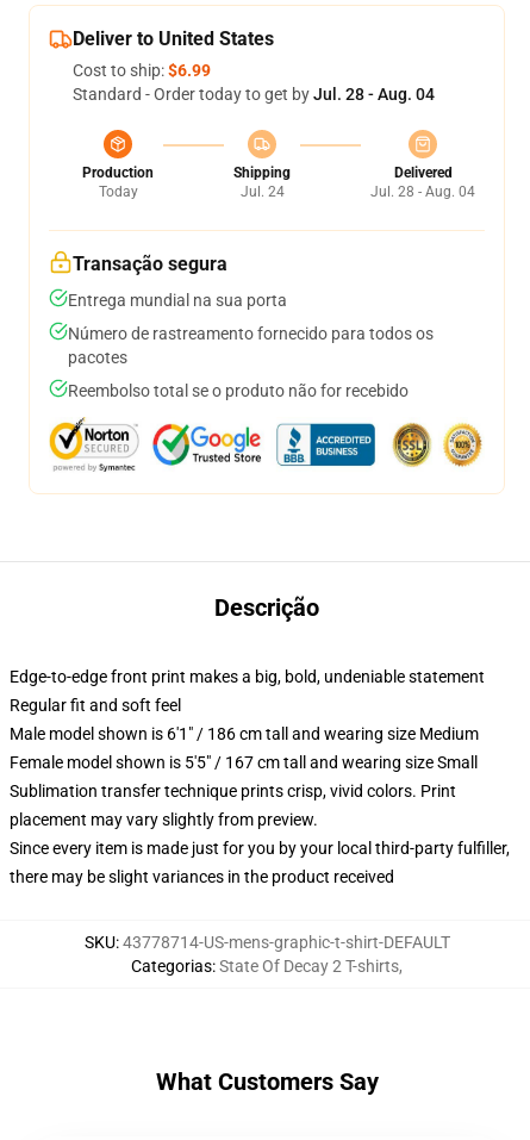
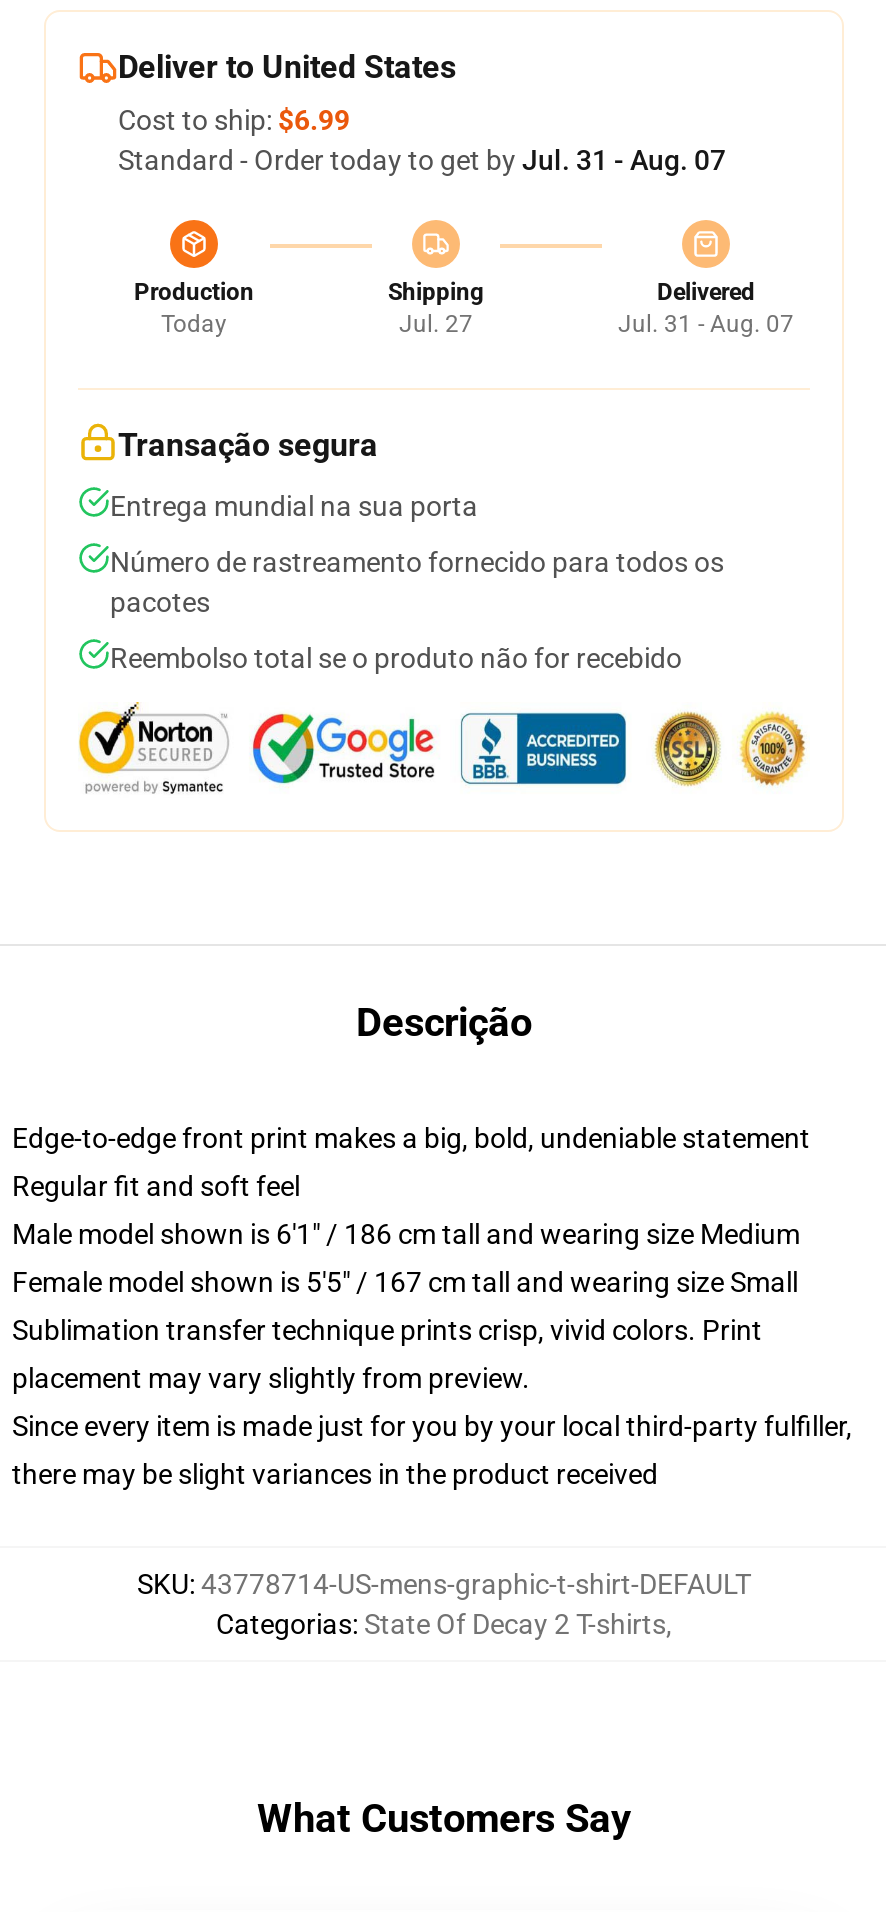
- Standard - Order today to get by Jul. 28 - Aug. 04
+ Standard - Order today to get by Jul. 31 - Aug. 07

- Jul. 24
+ Jul. 27

- Jul. 28 - Aug. 04
+ Jul. 31 - Aug. 07
